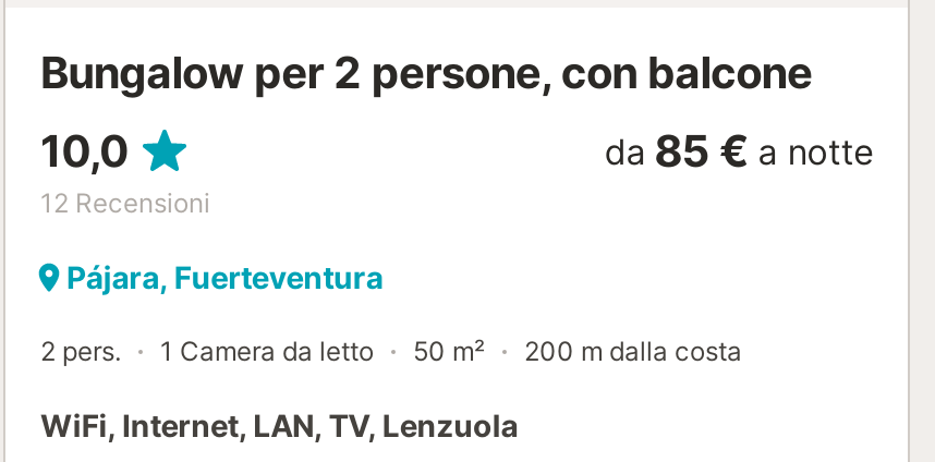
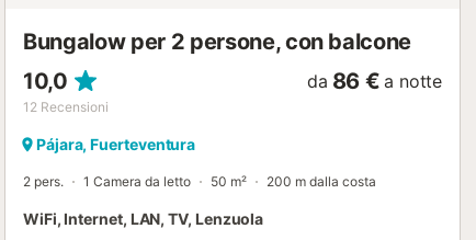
- da 85 € a notte
+ da 86 € a notte
